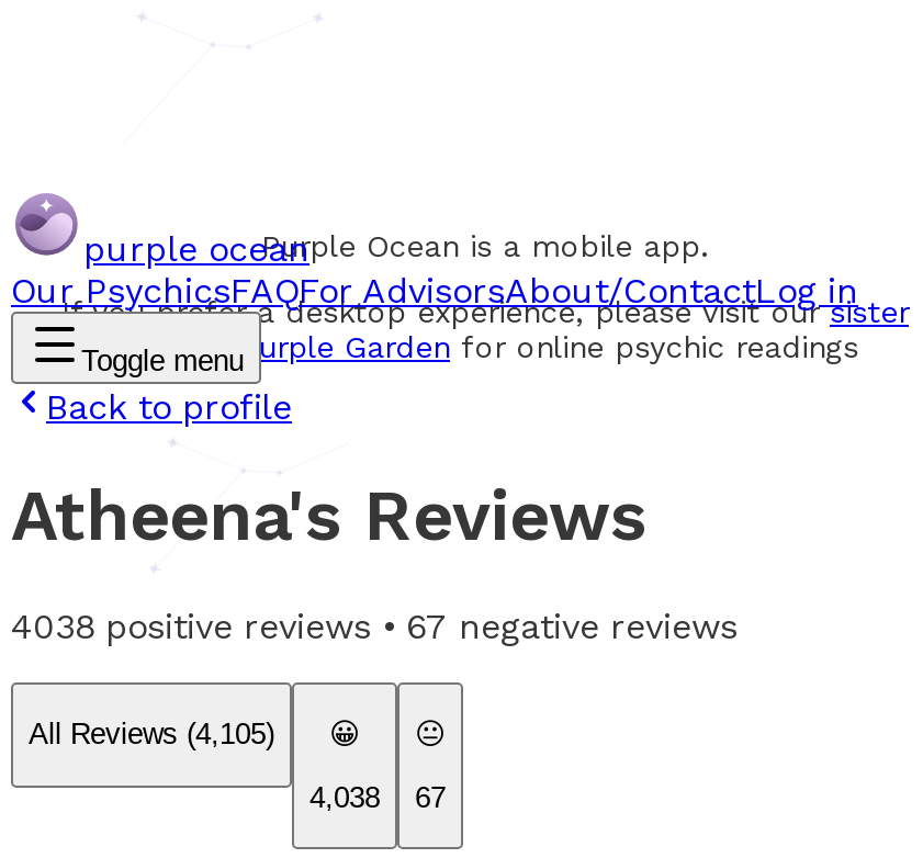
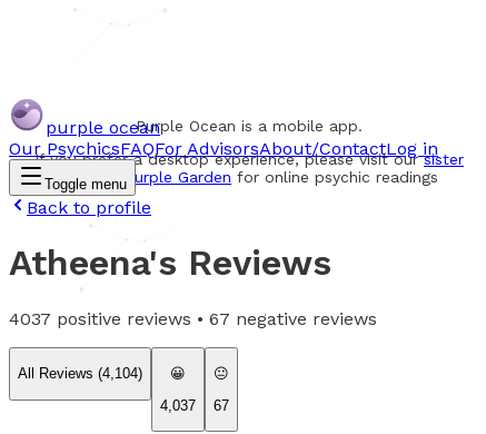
- 4038 positive reviews • 67 negative reviews
+ 4037 positive reviews • 67 negative reviews

- All Reviews (4,105)
+ All Reviews (4,104)

- 4,038 67
+ 4,037 67
